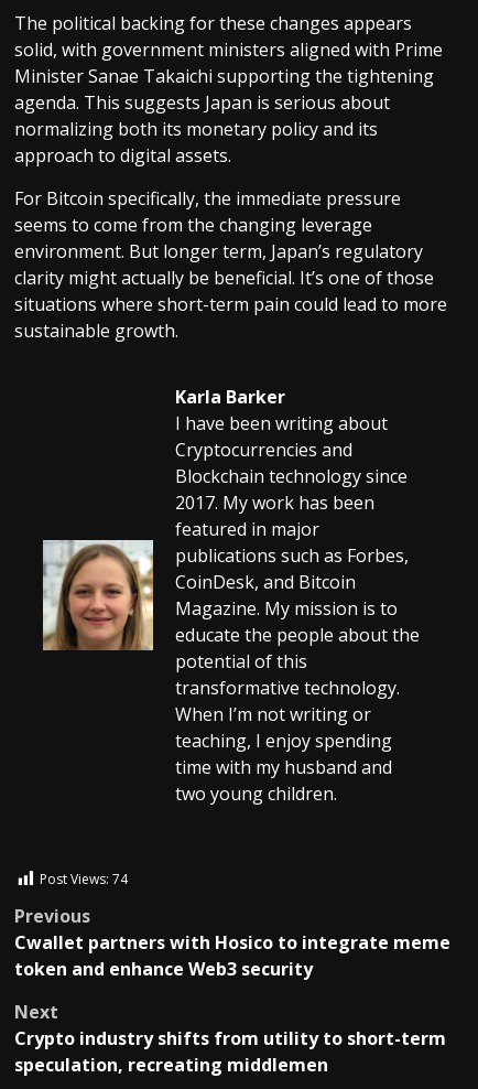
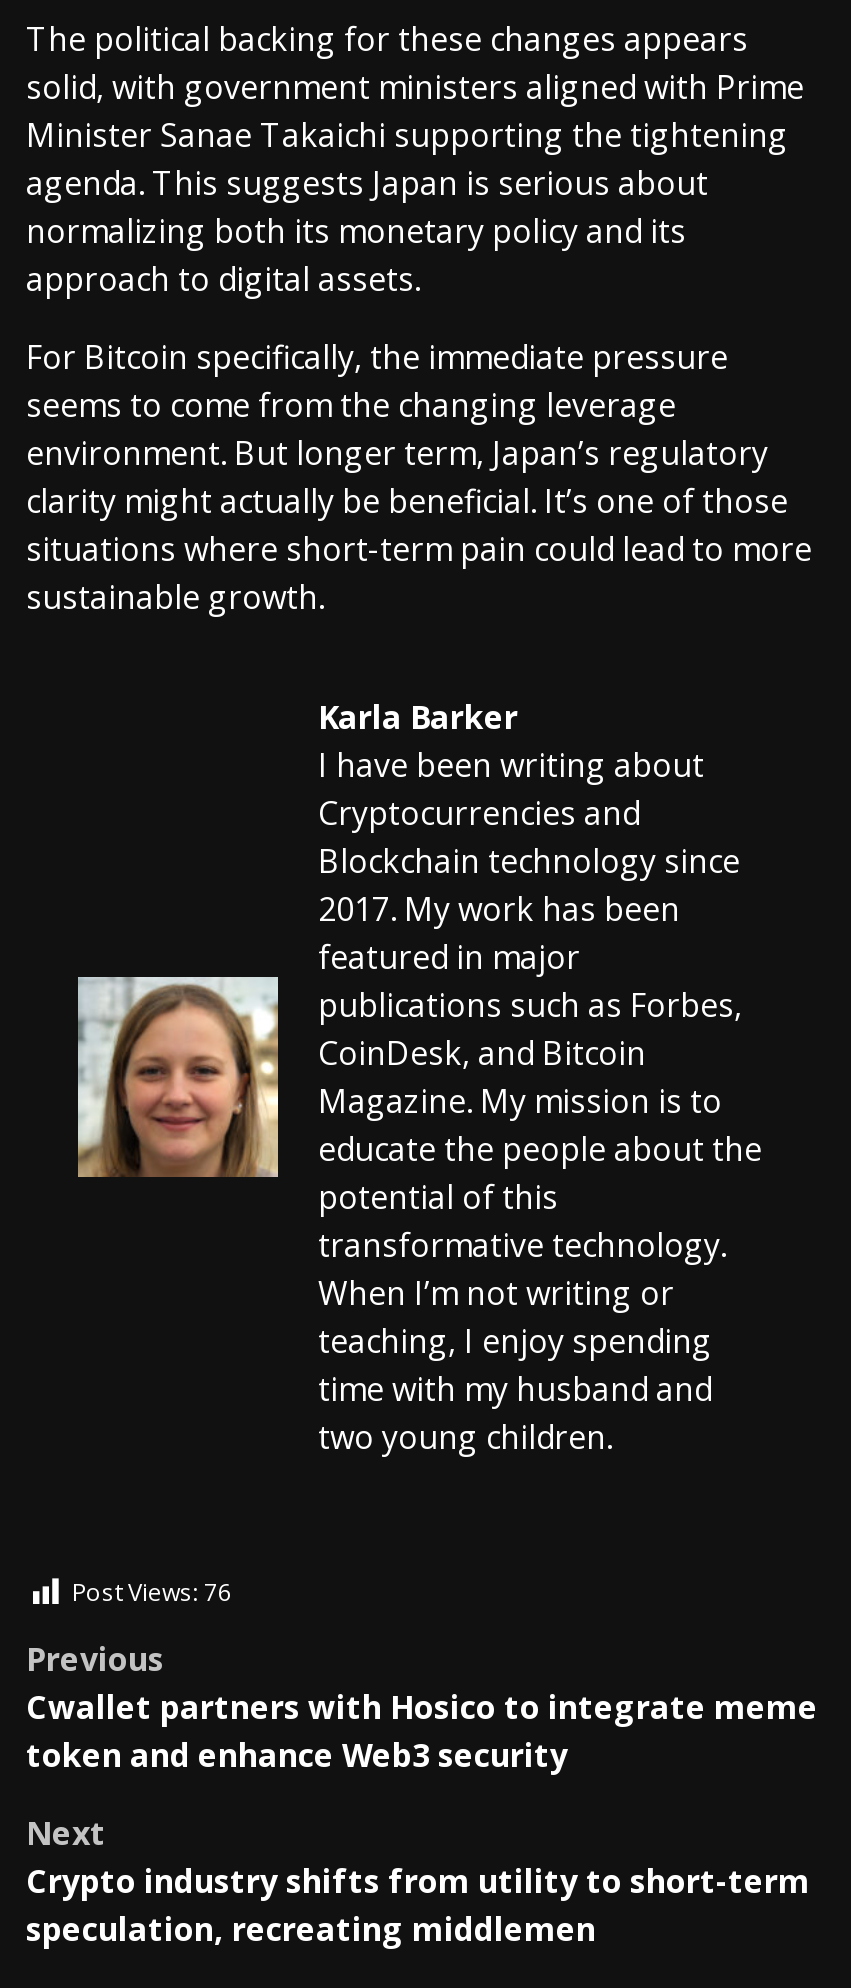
- Post Views: 74
+ Post Views: 76
